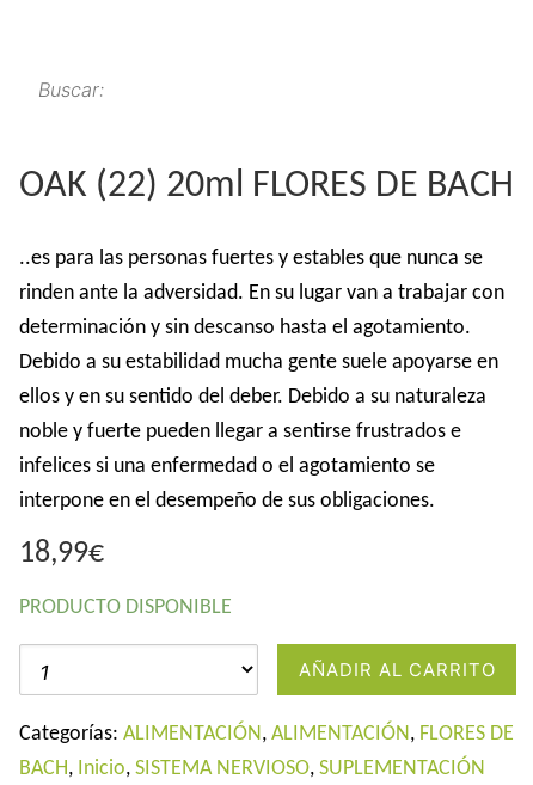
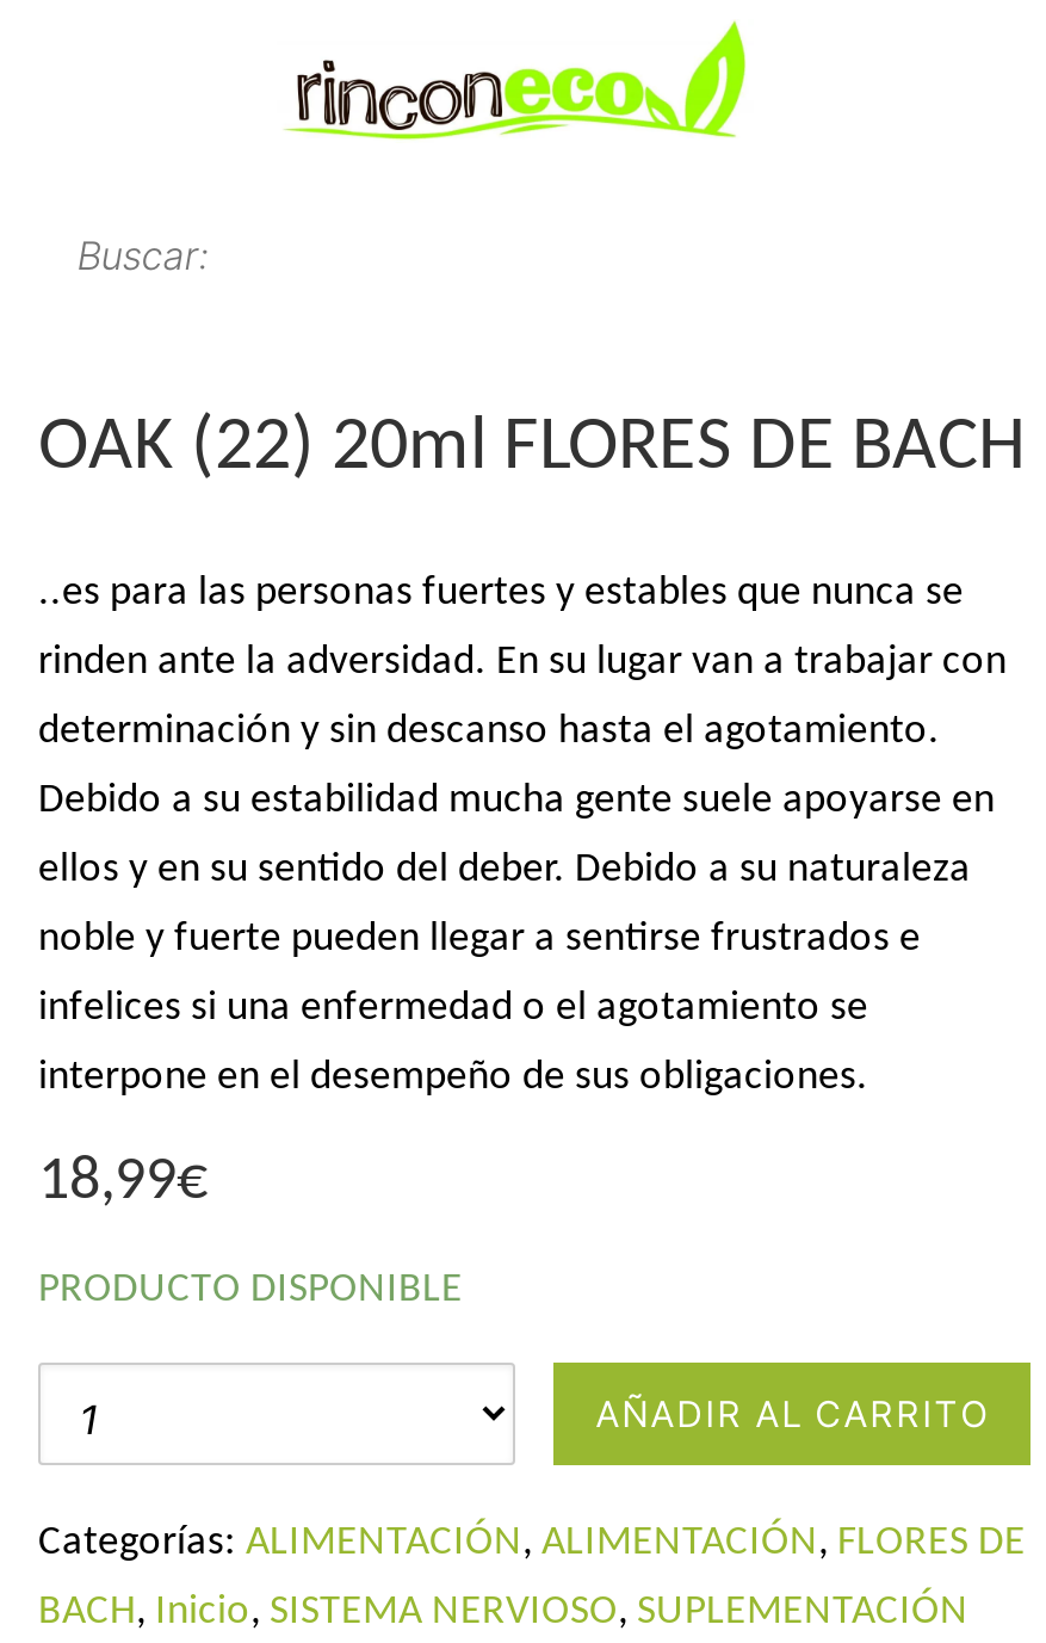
+ [image]
